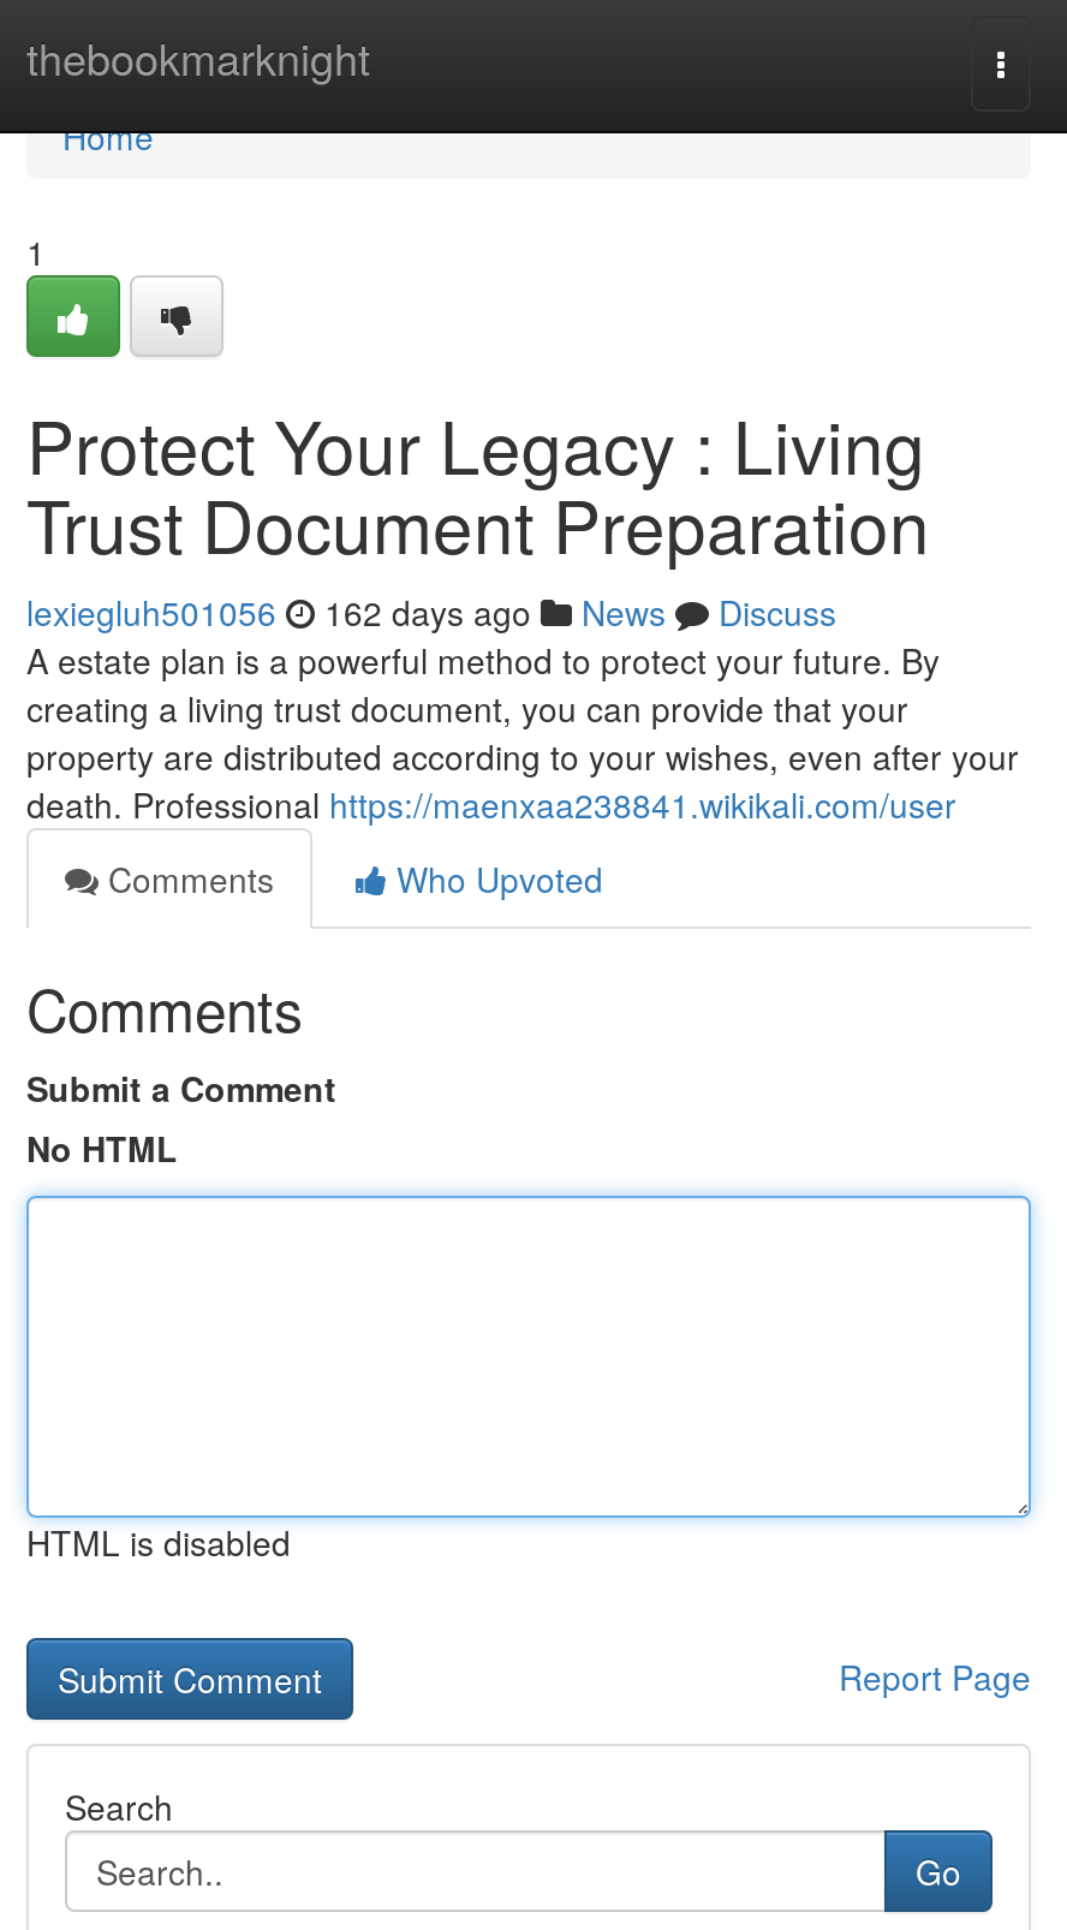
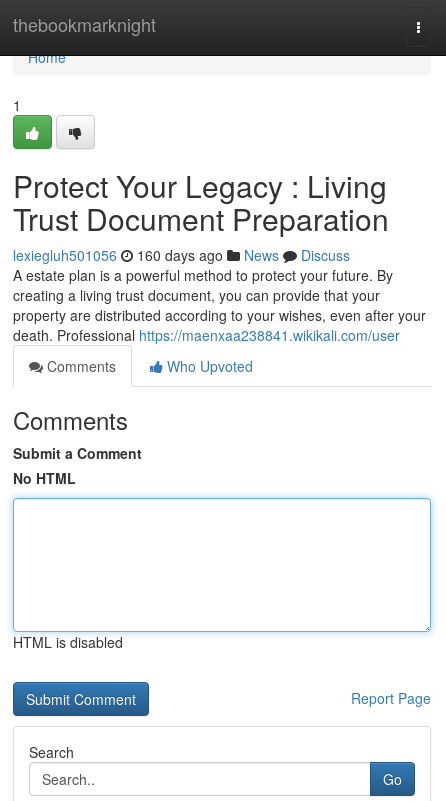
- lexiegluh501056 162 days ago News Discuss
+ lexiegluh501056 160 days ago News Discuss
